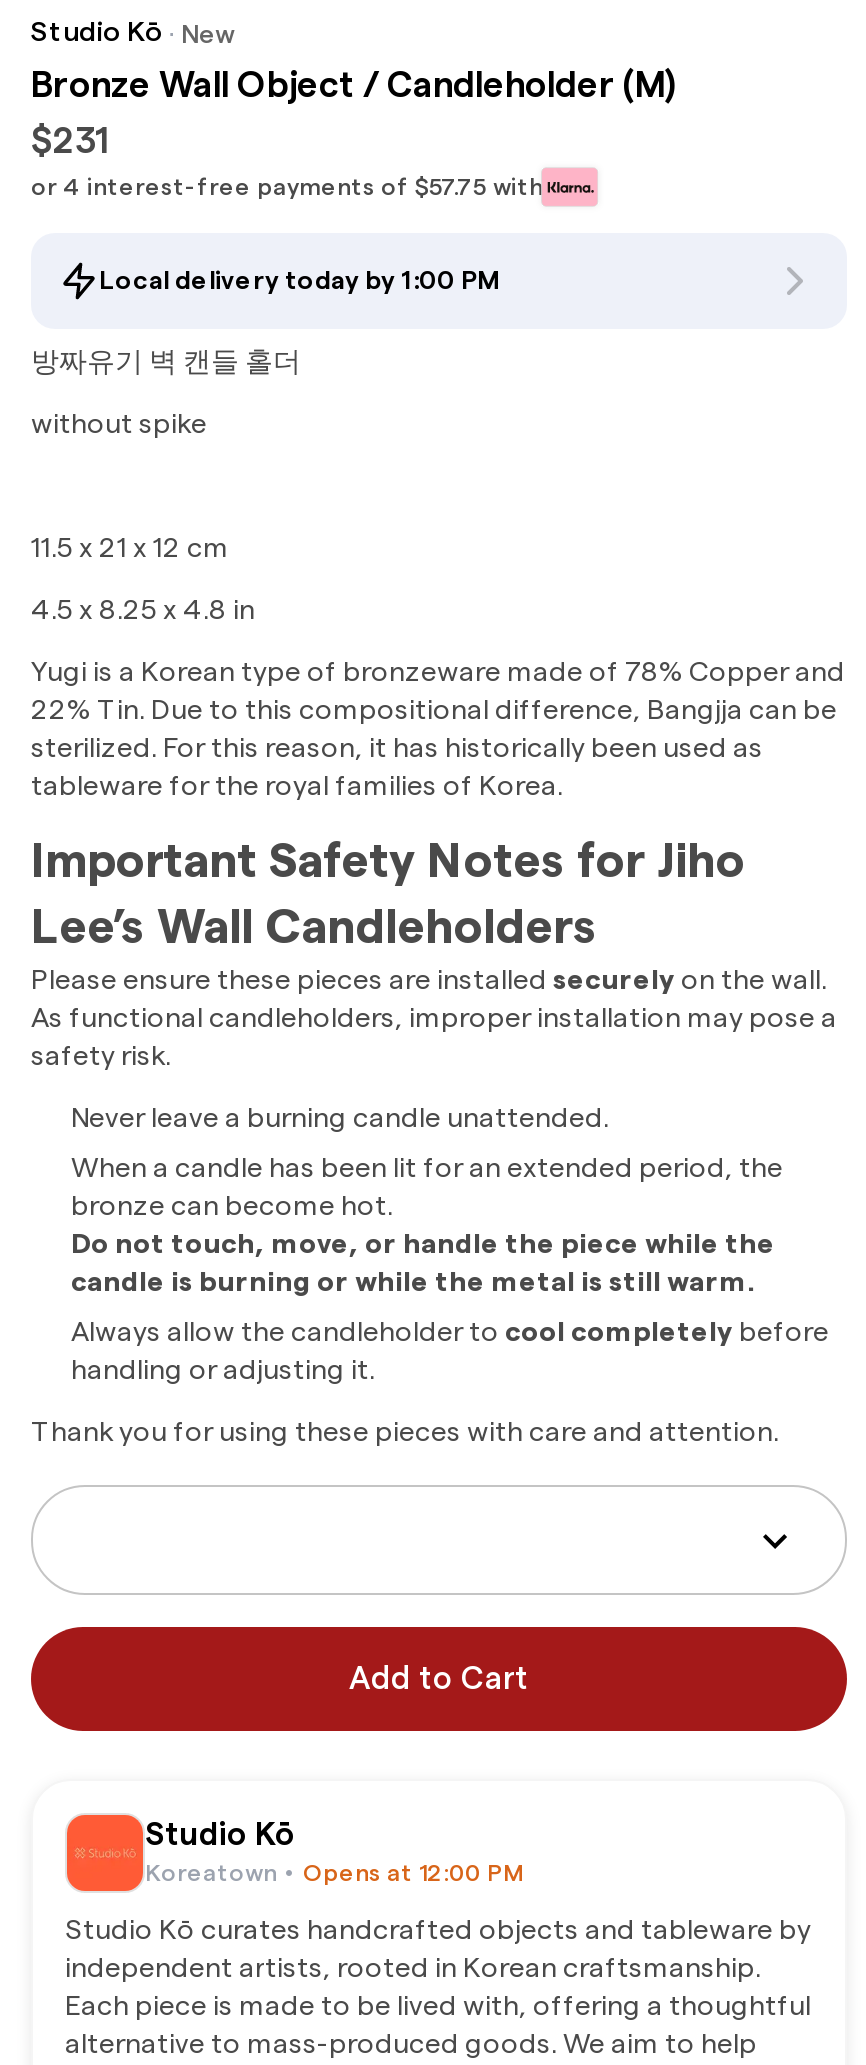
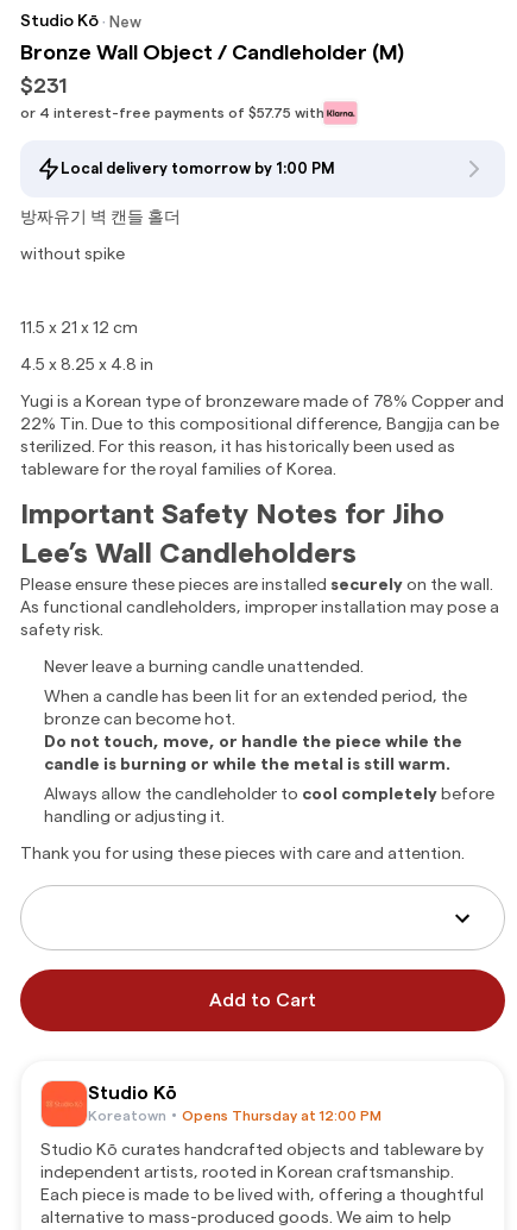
- Local delivery today by 1:00 PM
+ Local delivery tomorrow by 1:00 PM

- Koreatown • Opens at 12:00 PM
+ Koreatown • Opens Thursday at 12:00 PM
